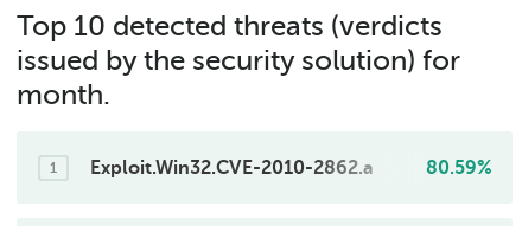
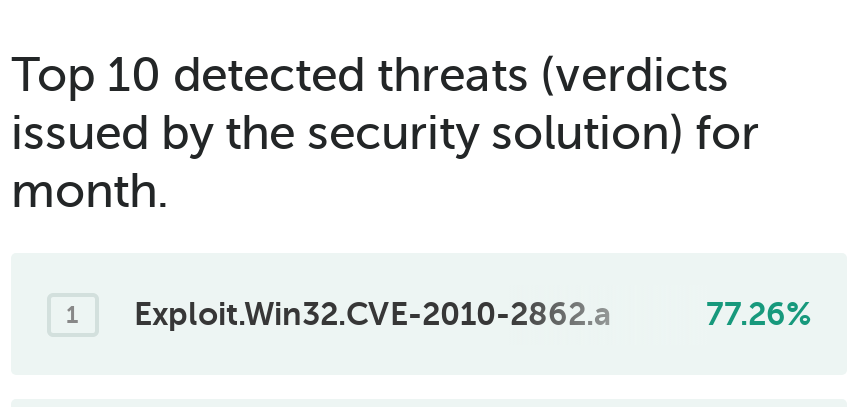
- 80.59%
+ 77.26%
